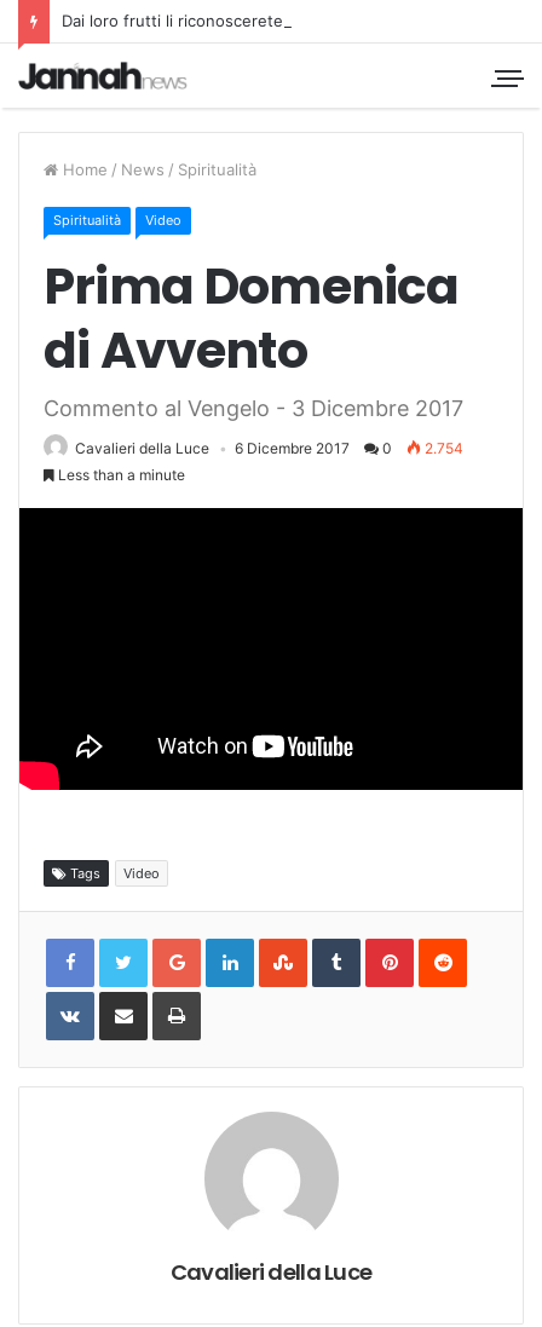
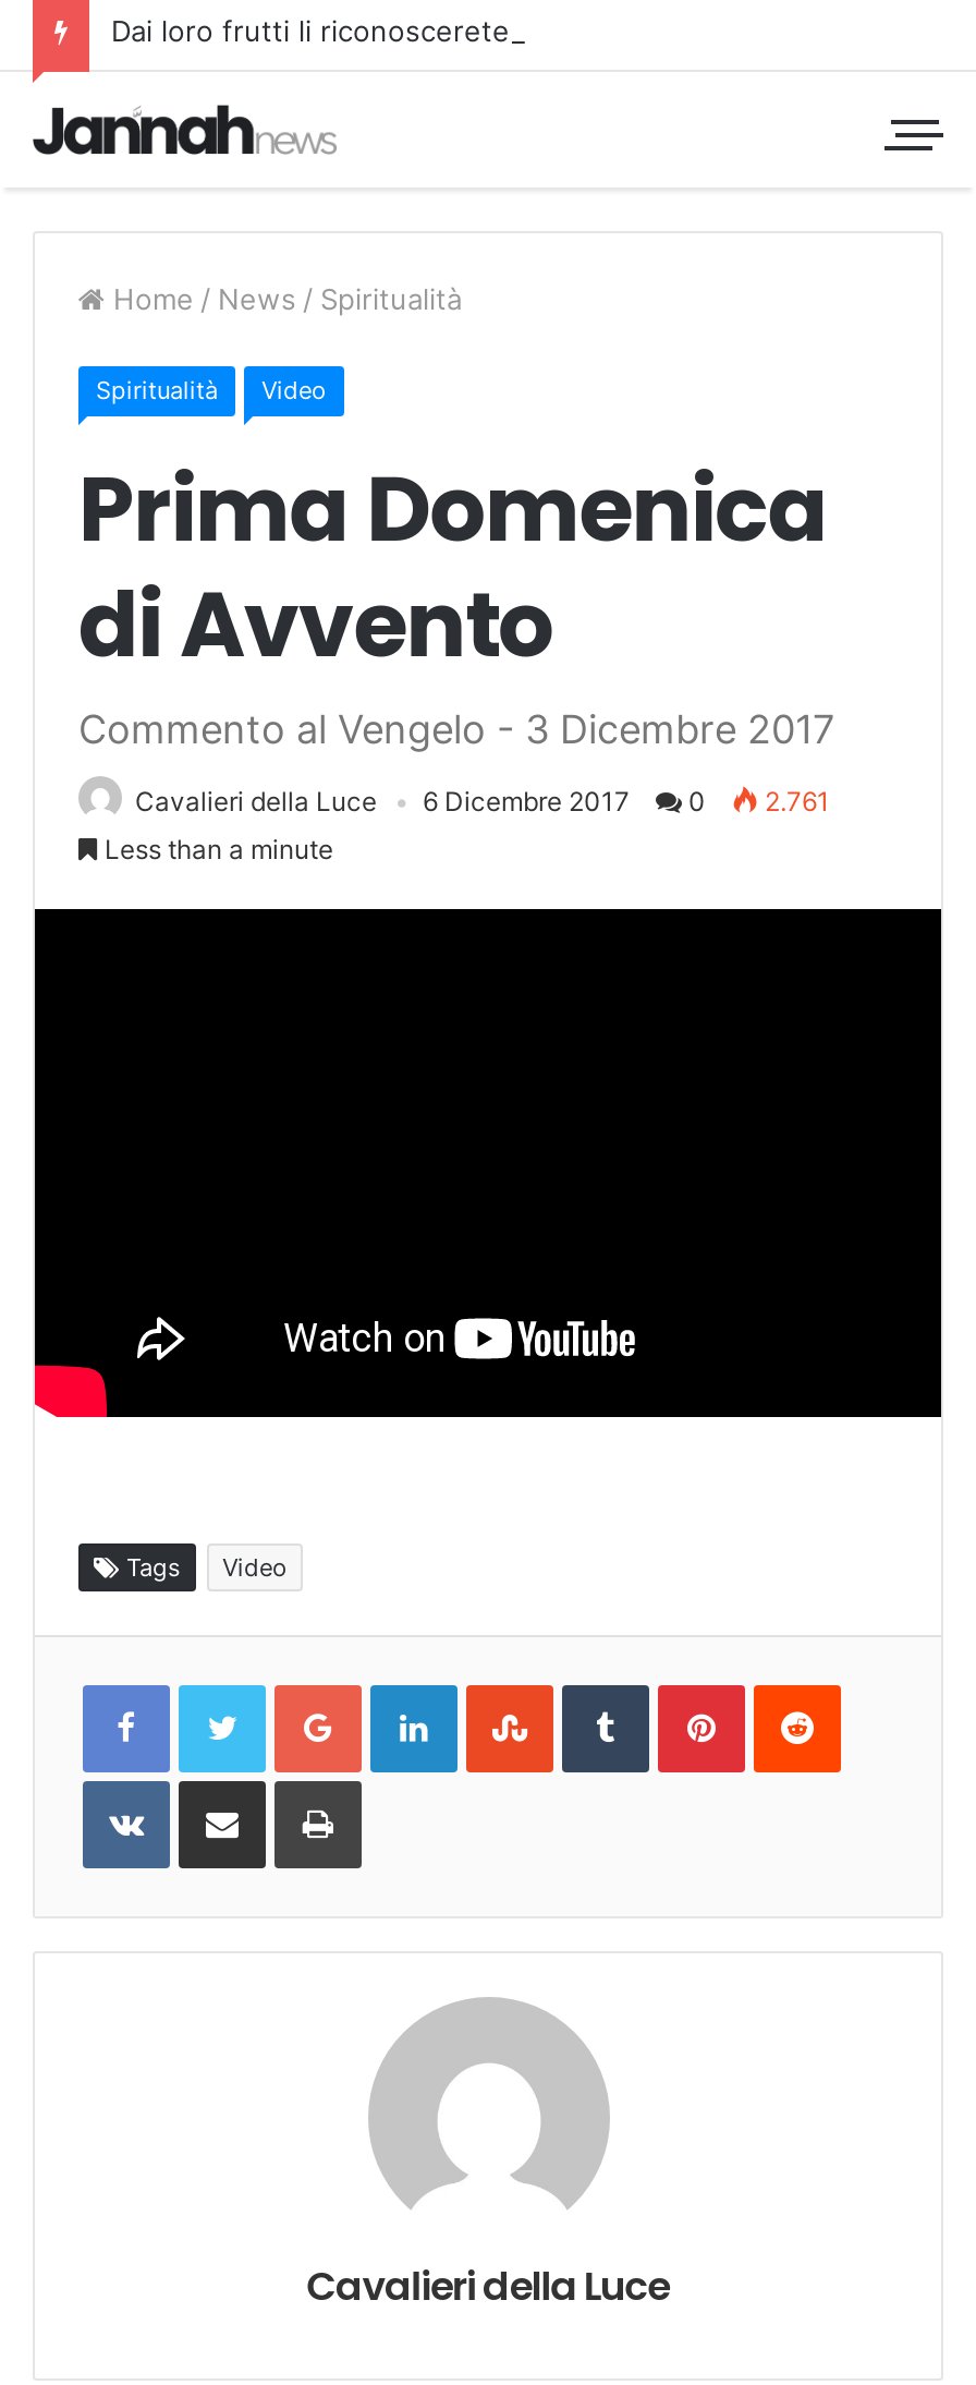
- Cavalieri della Luce 6 Dicembre 2017 0 2.754
+ Cavalieri della Luce 6 Dicembre 2017 0 2.761
